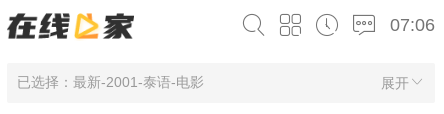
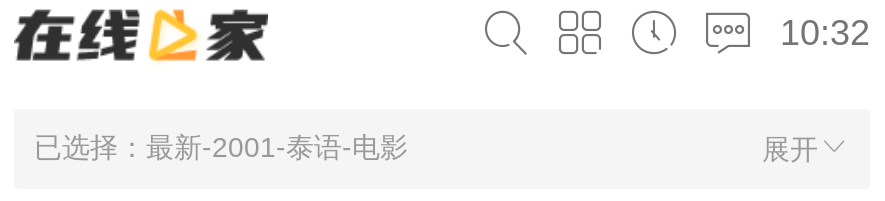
- 07:06
+ 10:32
